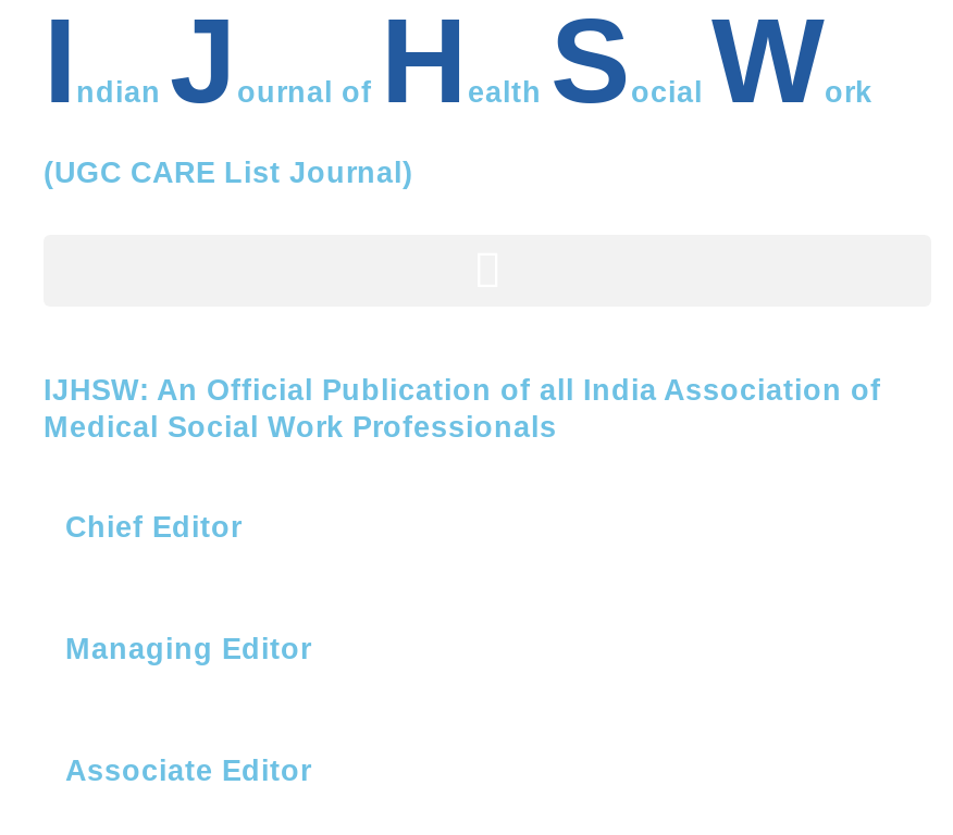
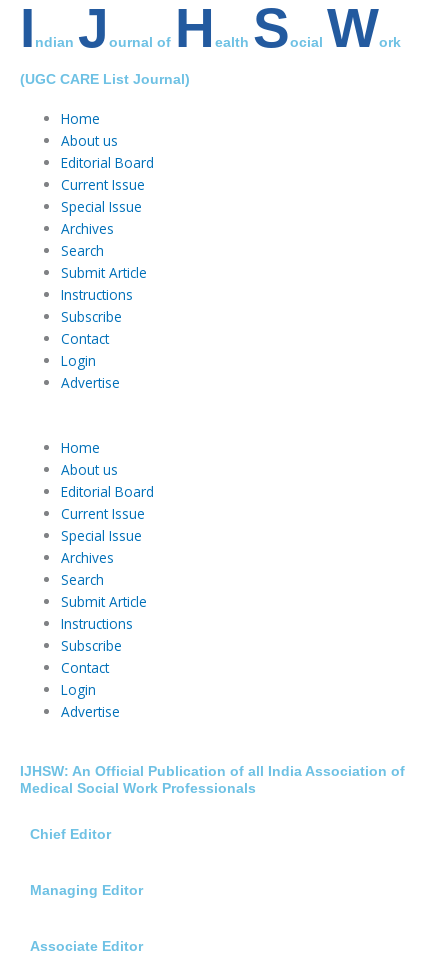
+ Home
+ About us
+ Editorial Board
+ Current Issue
+ Special Issue
+ Archives
+ Search
+ Submit Article
+ Instructions
+ Subscribe
+ Contact
+ Login
+ Advertise
+ Home
+ About us
+ Editorial Board
+ Current Issue
+ Special Issue
+ Archives
+ Search
+ Submit Article
+ Instructions
+ Subscribe
+ Contact
+ Login
+ Advertise
